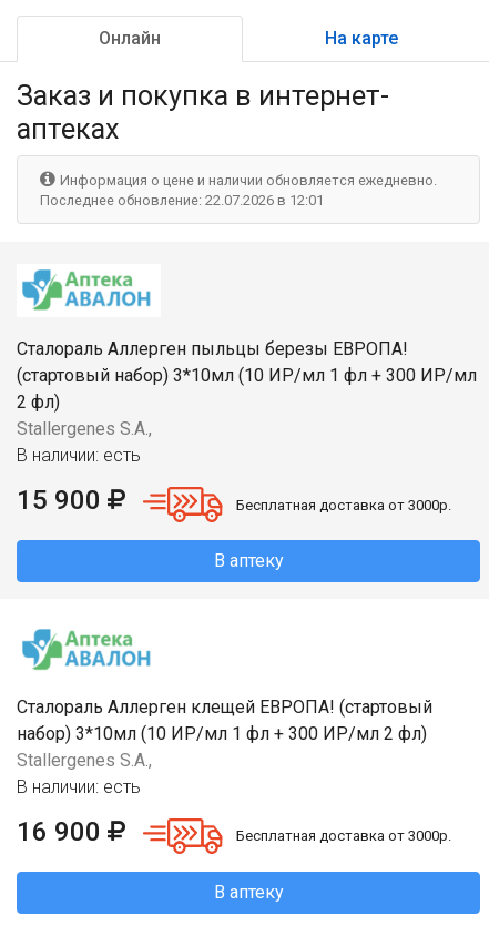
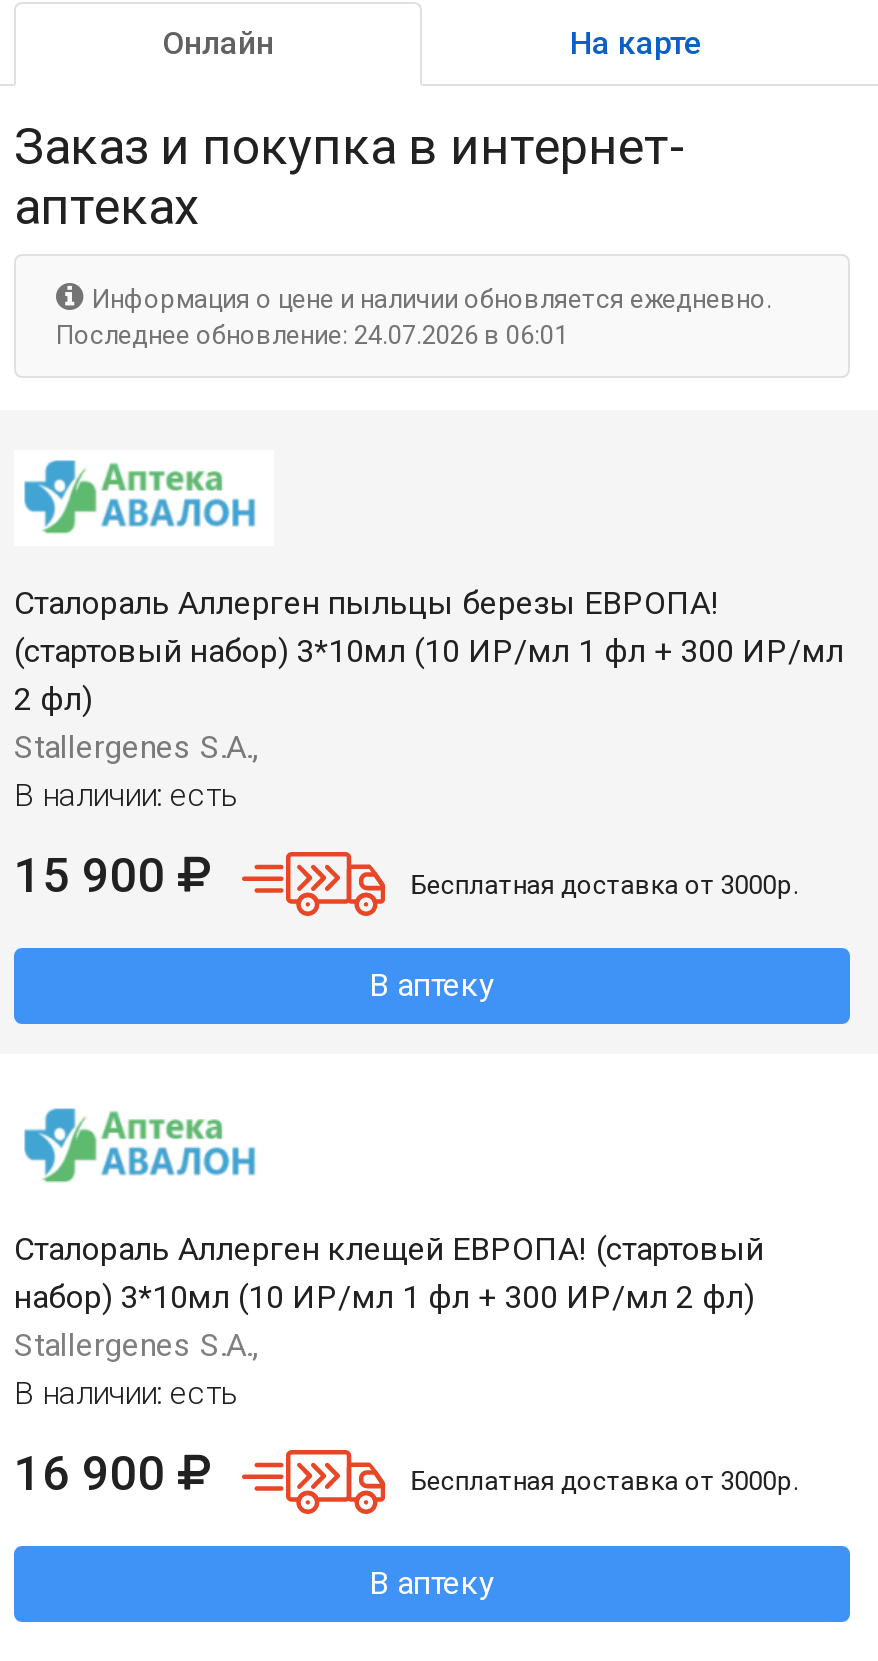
- Последнее обновление: 22.07.2026 в 12:01
+ Последнее обновление: 24.07.2026 в 06:01
